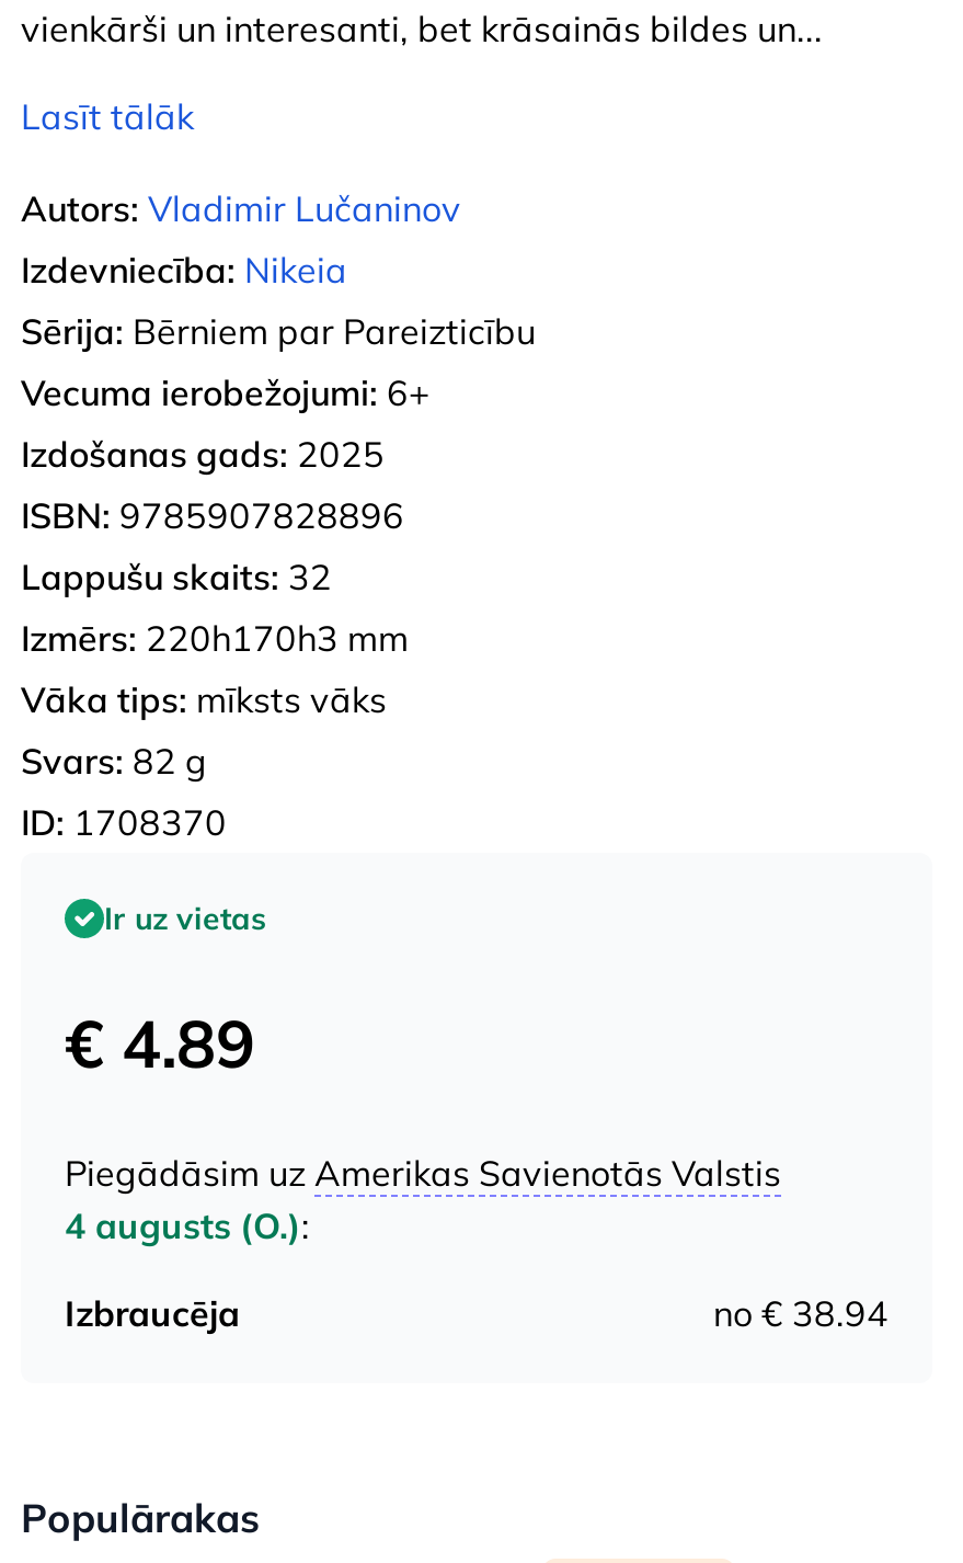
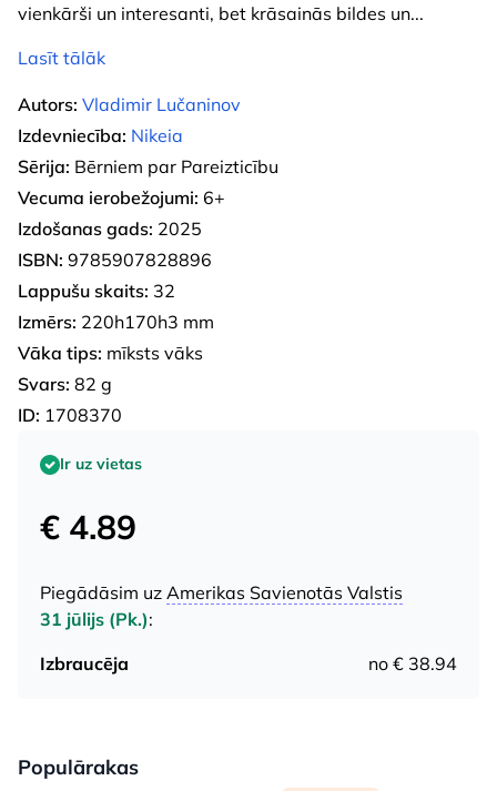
- 4 augusts (O.):
+ 31 jūlijs (Pk.):
